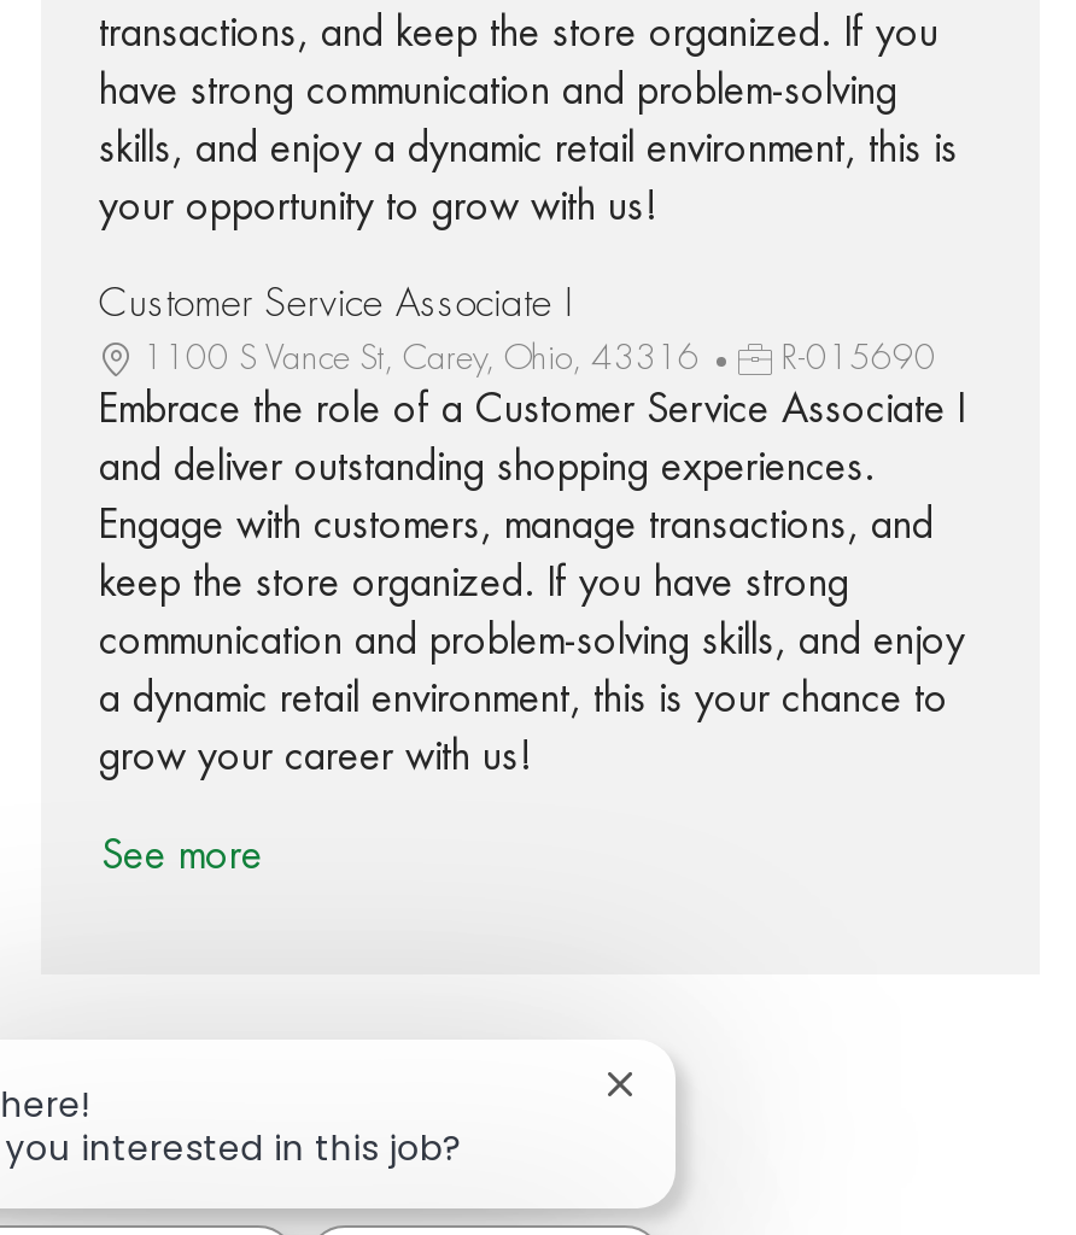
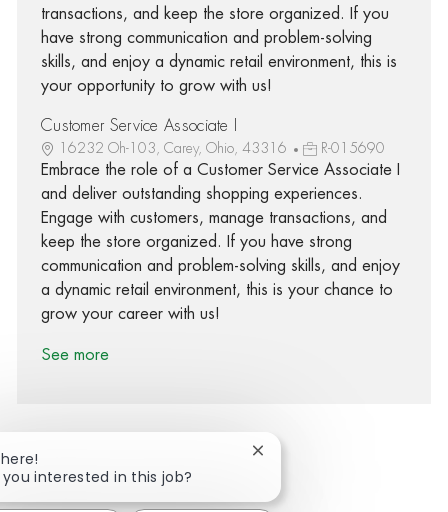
- 1100 S Vance St, Carey, Ohio, 43316
+ 16232 Oh-103, Carey, Ohio, 43316
